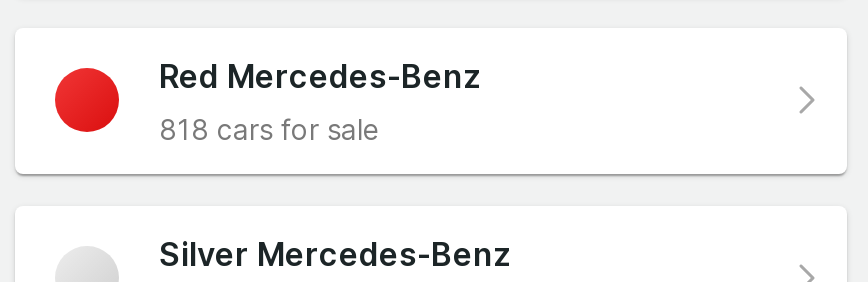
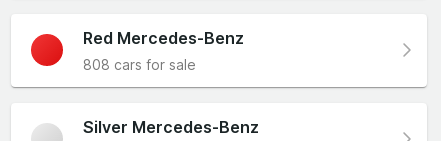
- 818 cars for sale
+ 808 cars for sale
